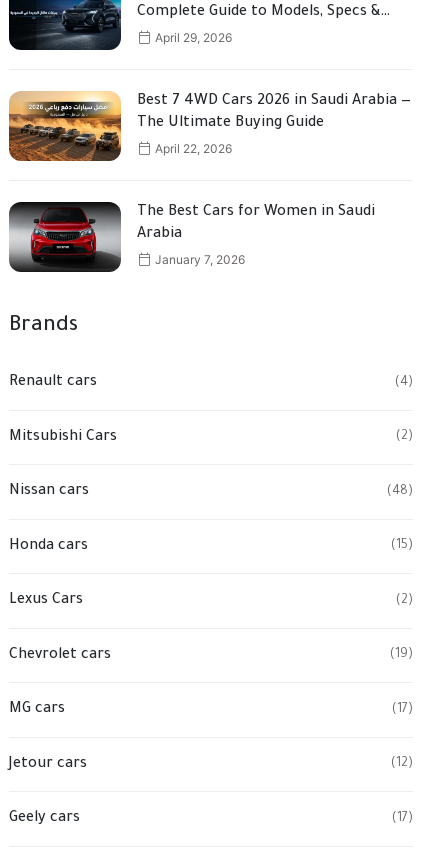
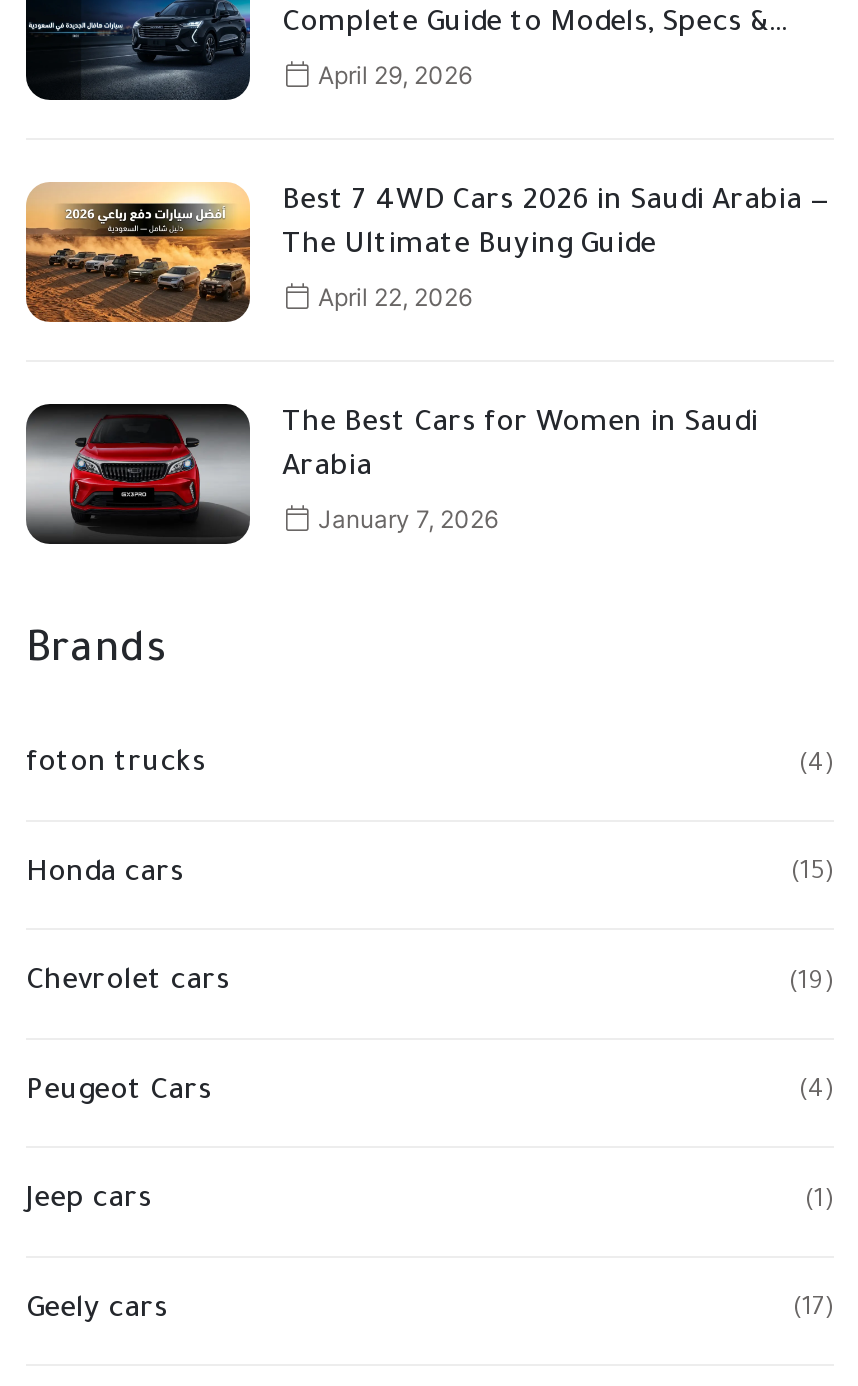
- Renault cars
+ foton trucks

- Mitsubishi Cars
- (2)
- Nissan cars
- (48)

- Lexus Cars
- (2)

- MG cars
- (17)
+ Peugeot Cars
+ (4)

- Jetour cars
- (12)
+ Jeep cars
+ (1)
